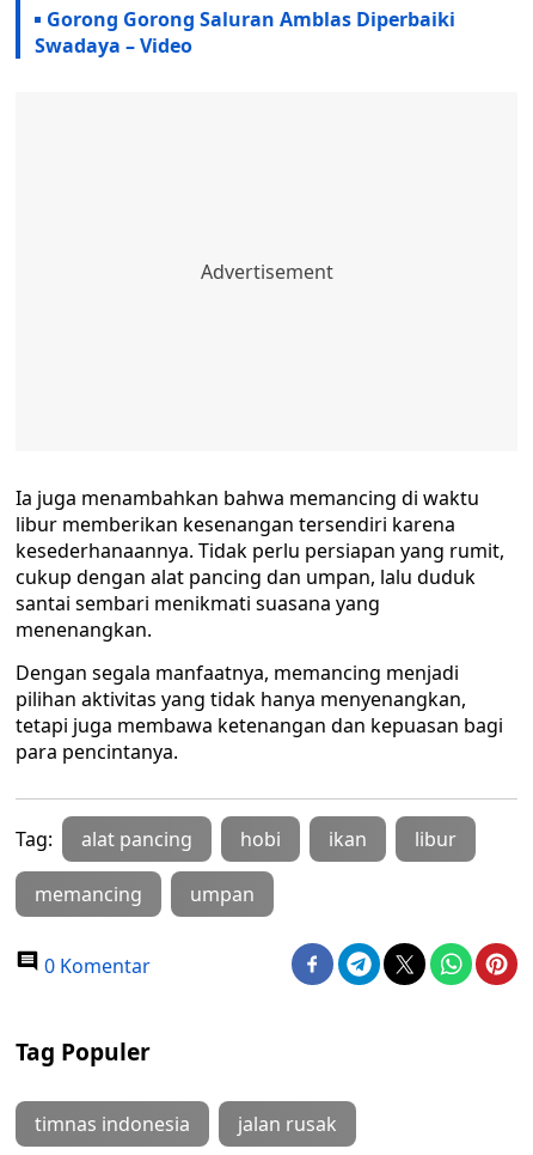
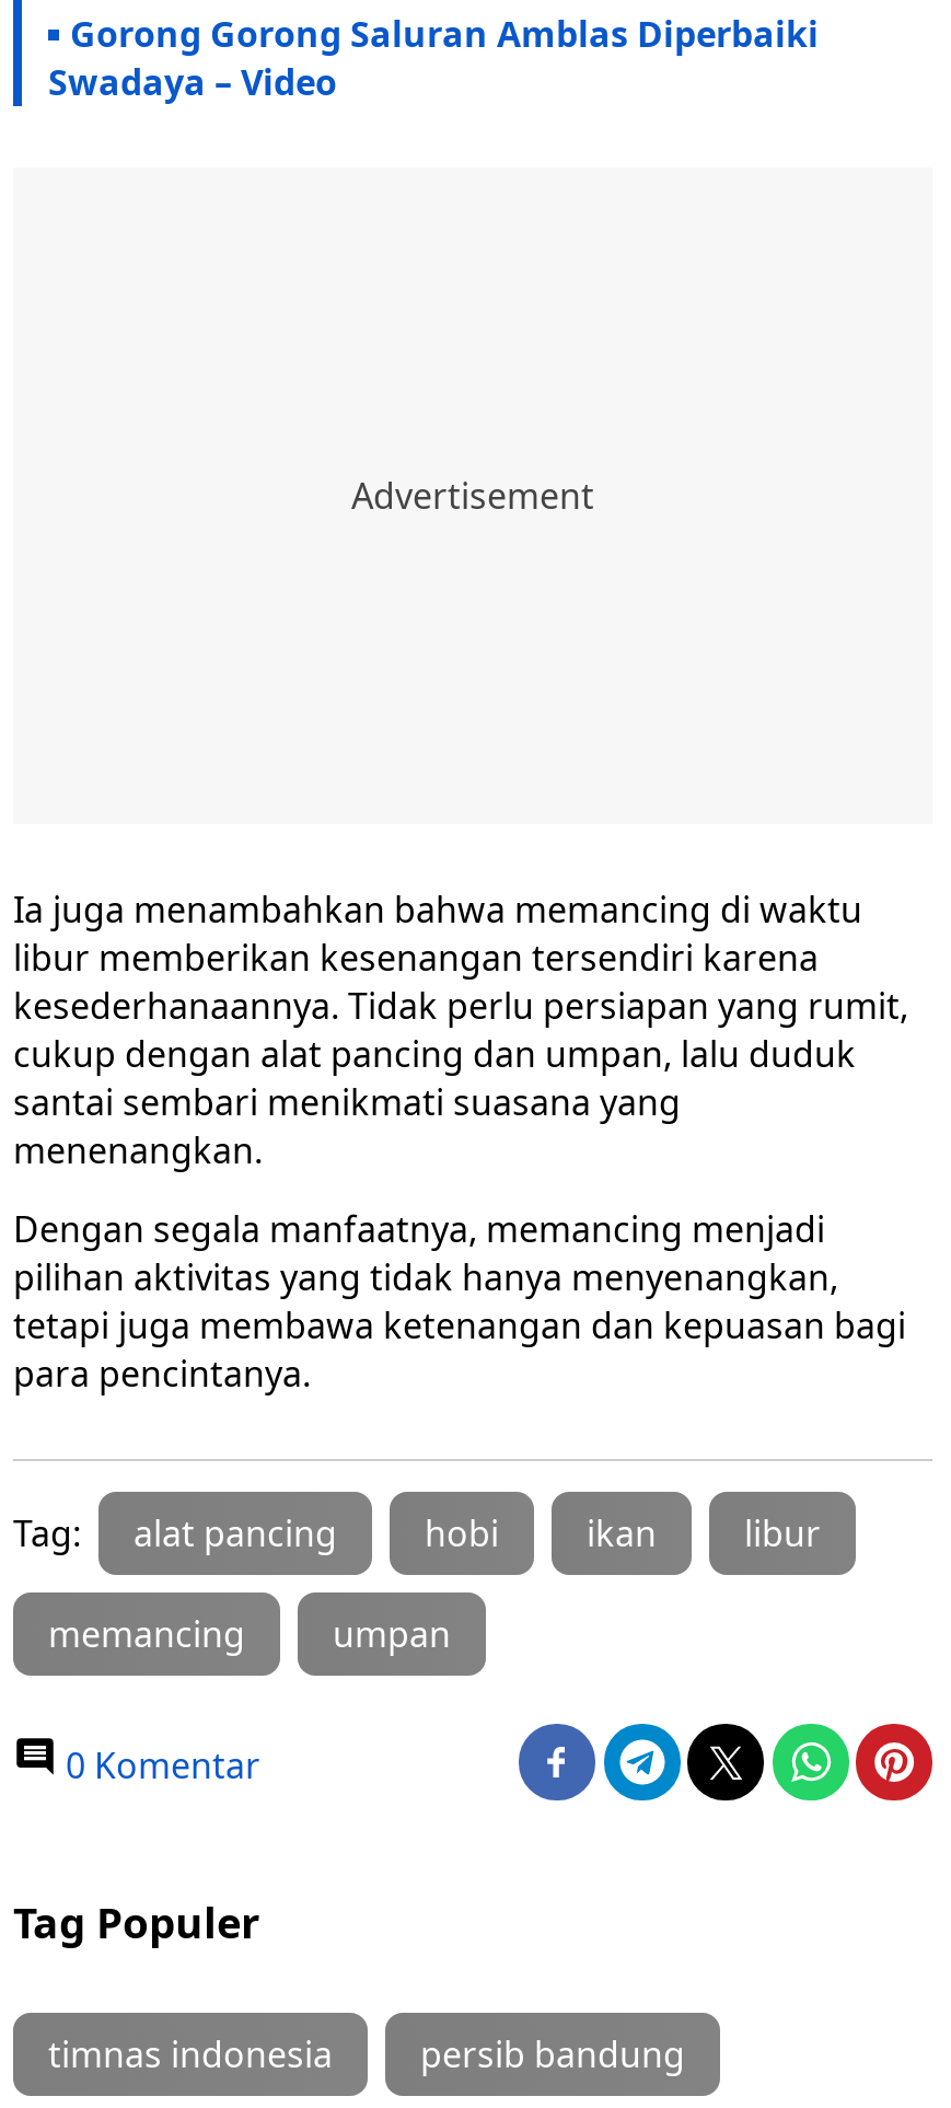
- jalan rusak
+ persib bandung
